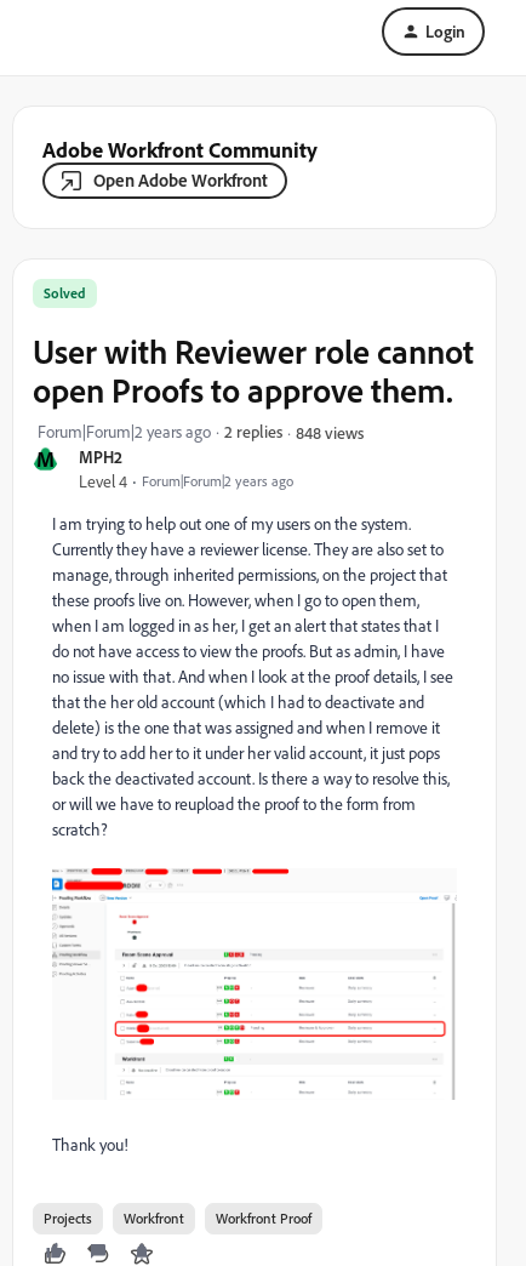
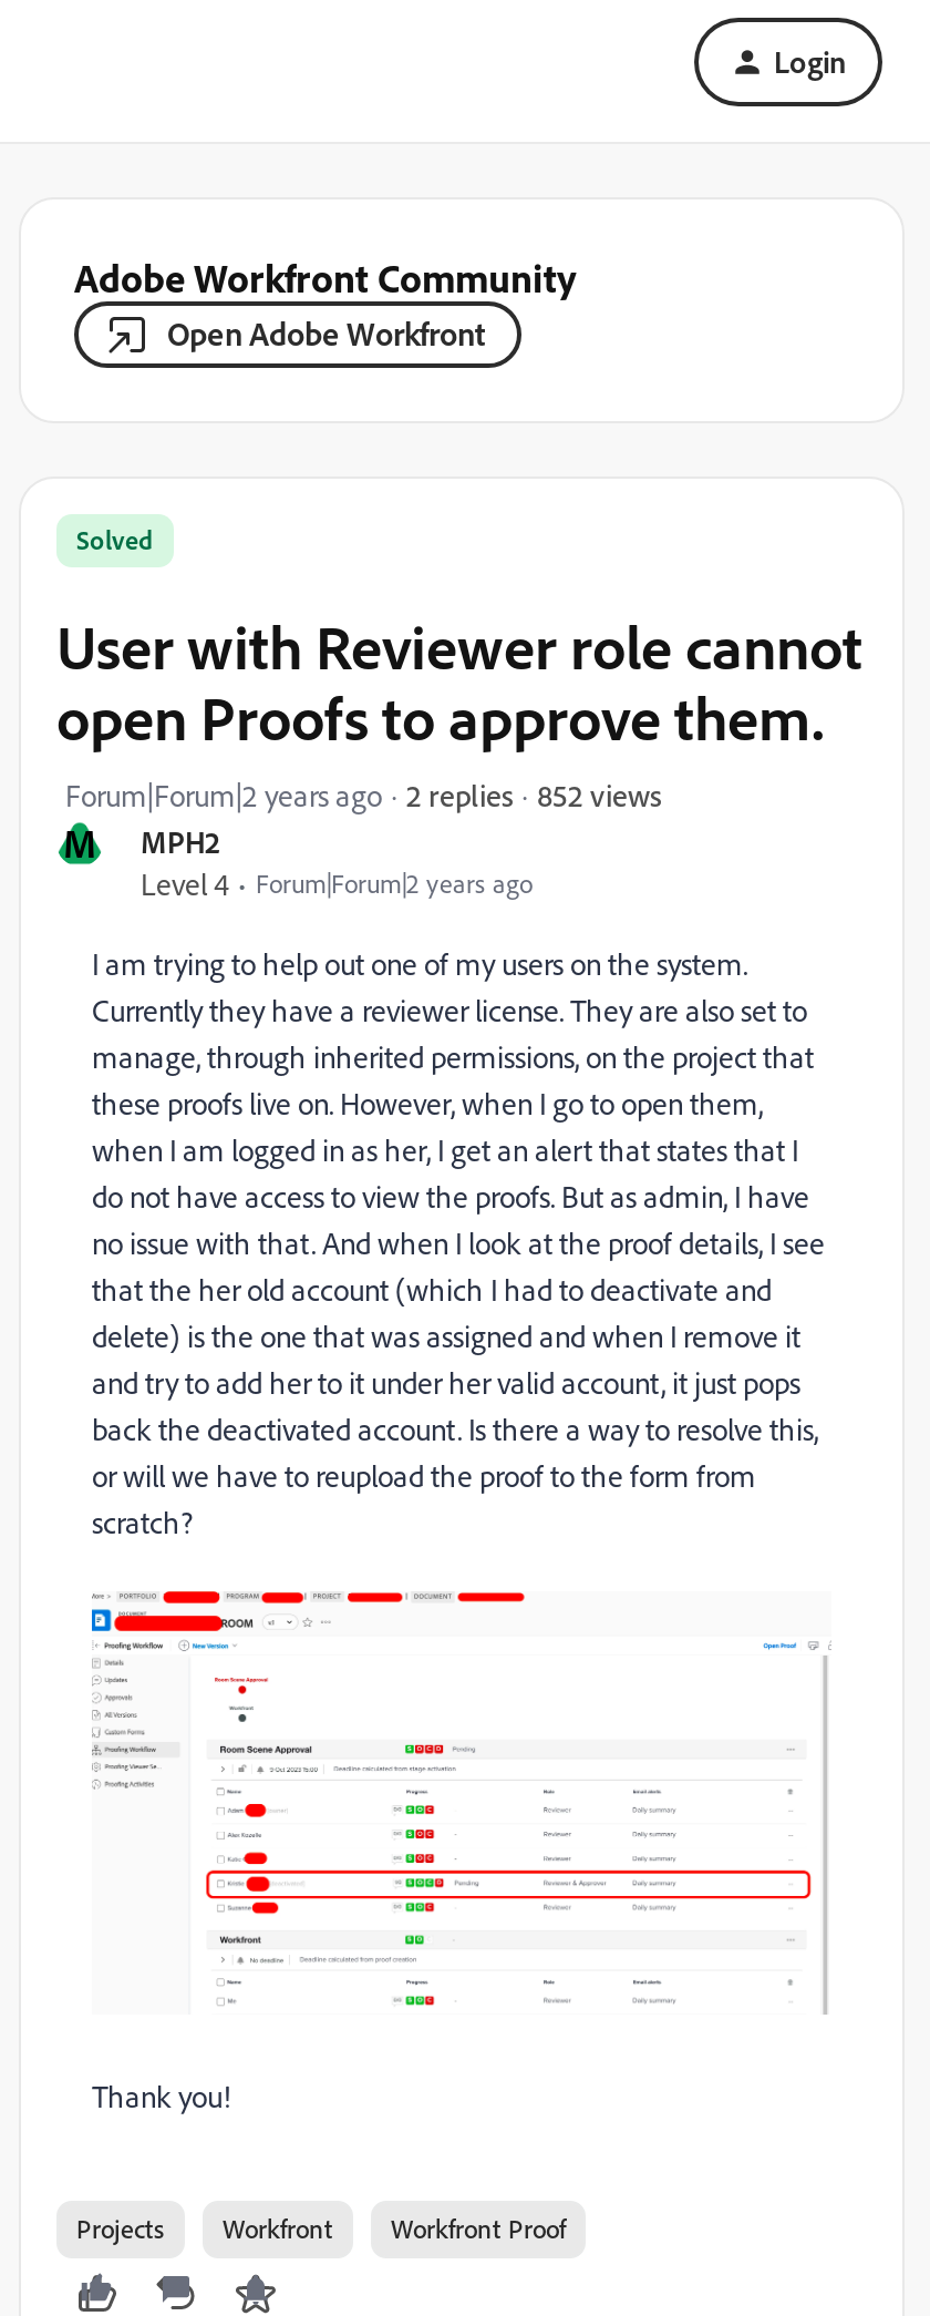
- 848 views
+ 852 views
